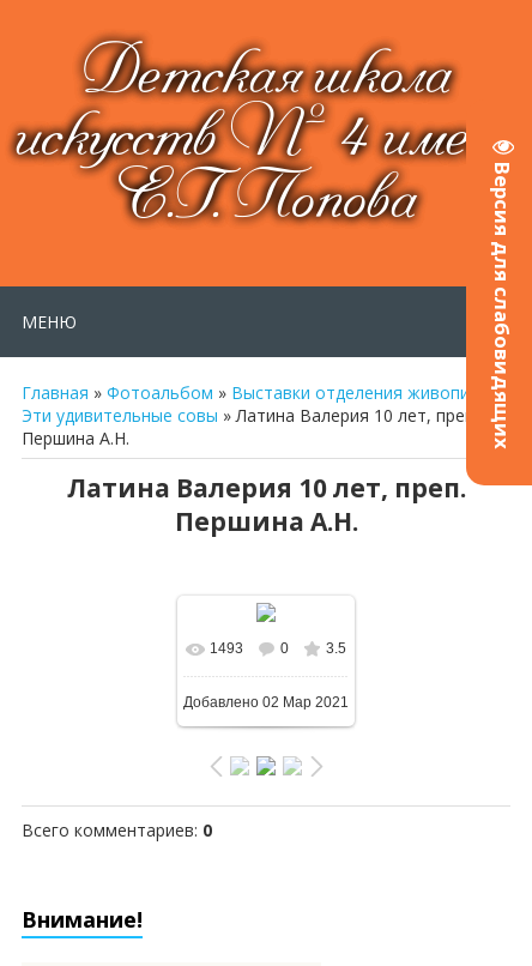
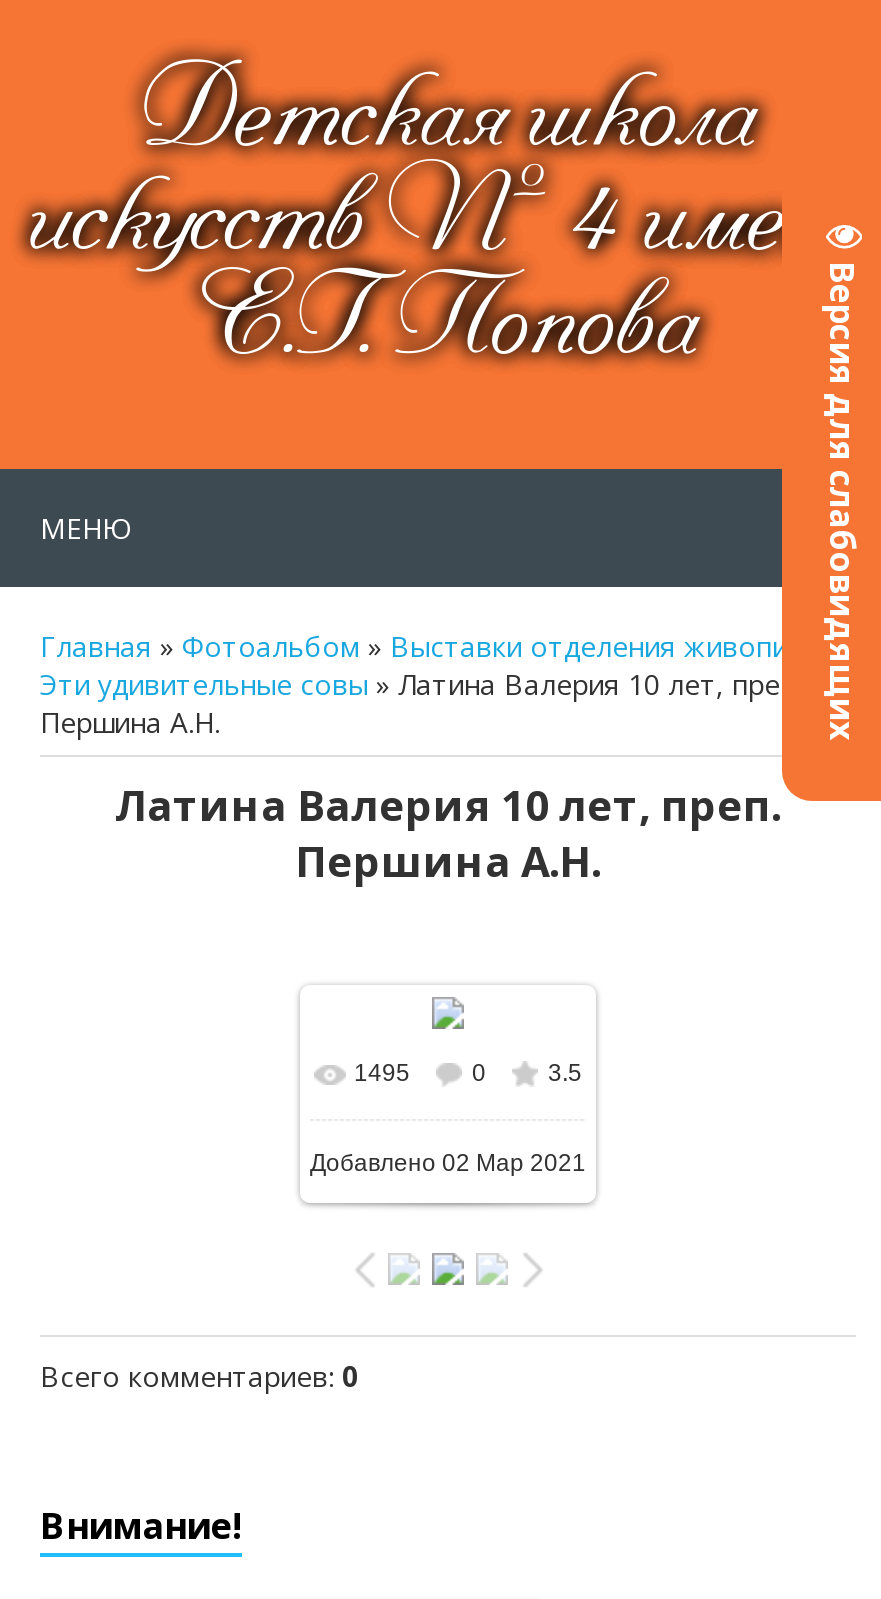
- 1493
+ 1495
